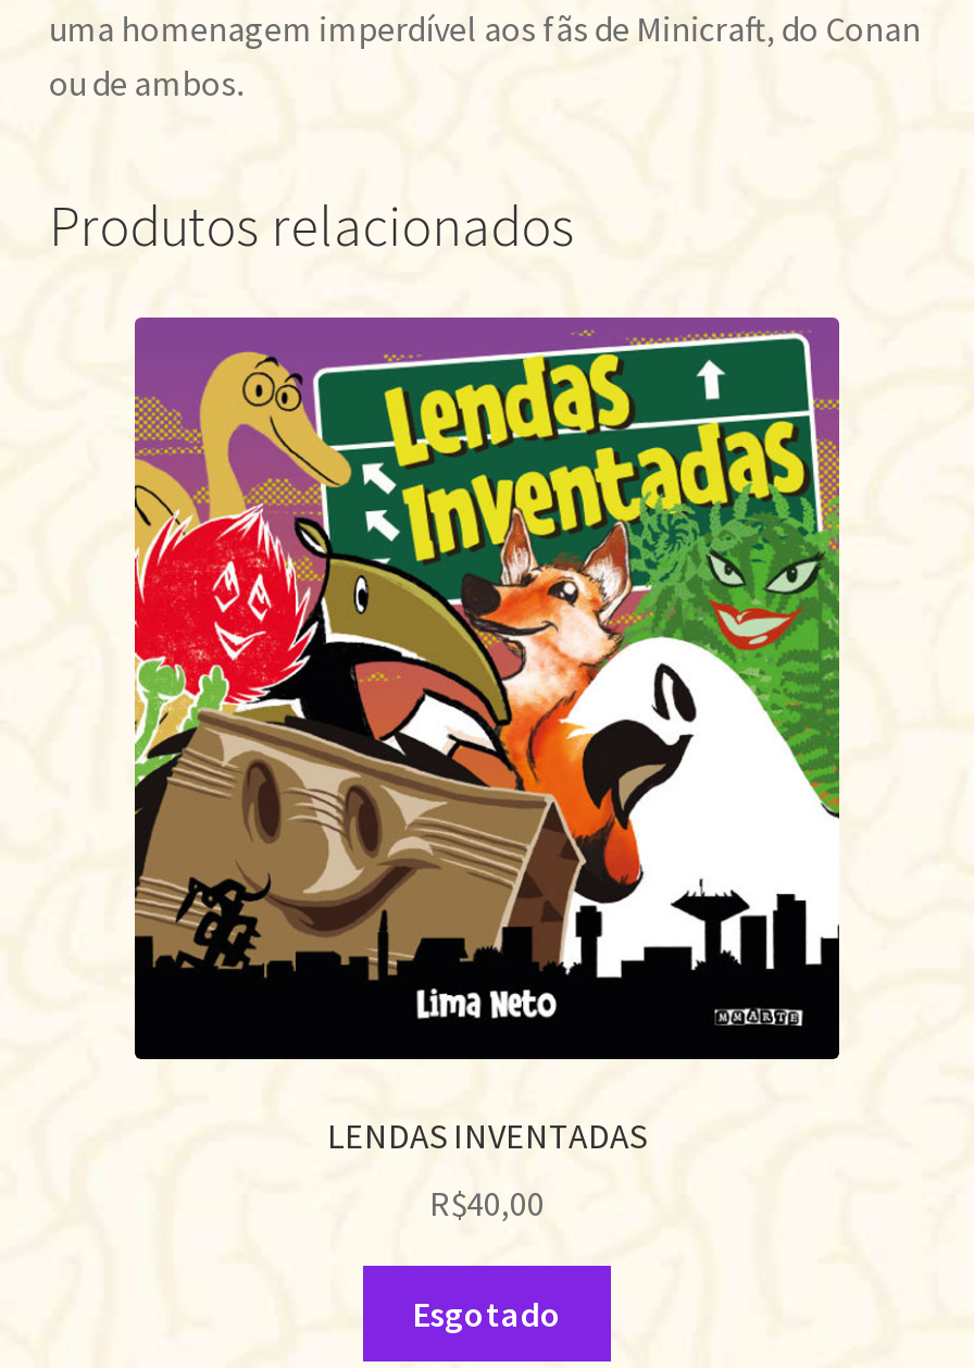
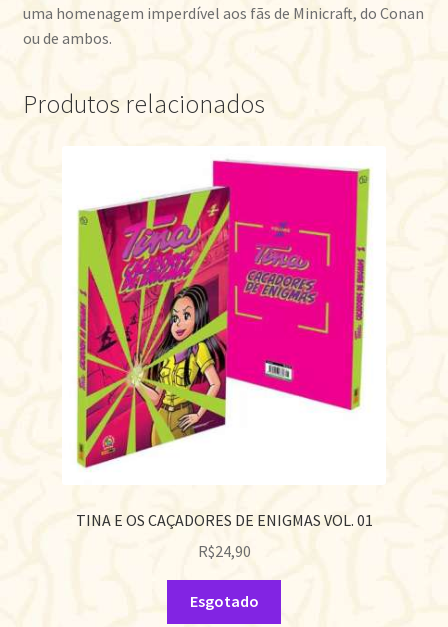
- [image]
- LENDAS INVENTADAS
+ [image]
+ TINA E OS CAÇADORES DE ENIGMAS VOL. 01

- R$40,00
+ R$24,90
